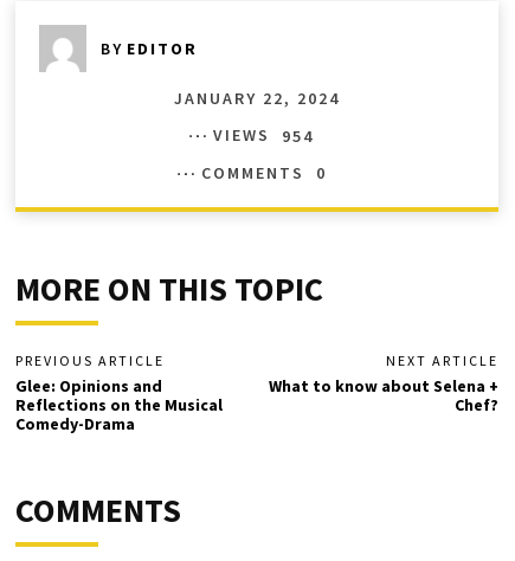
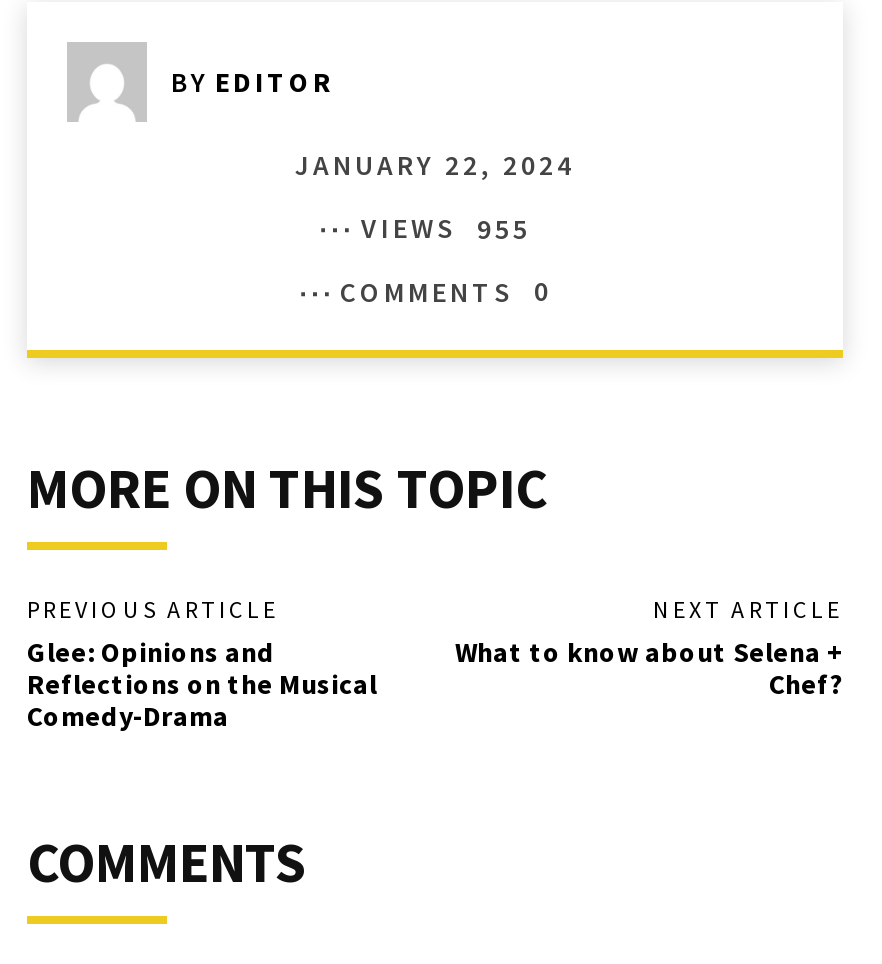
- VIEWS 954
+ VIEWS 955
